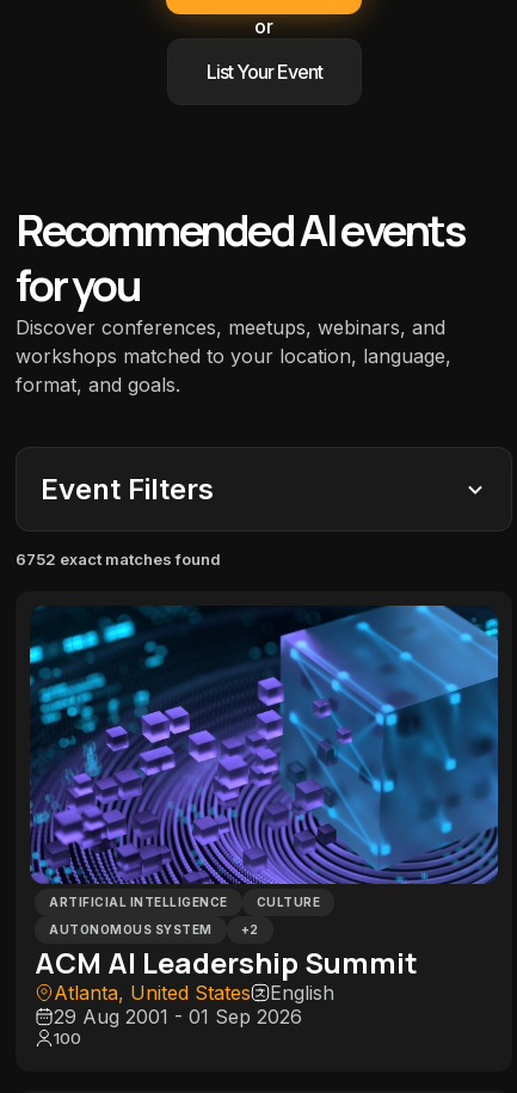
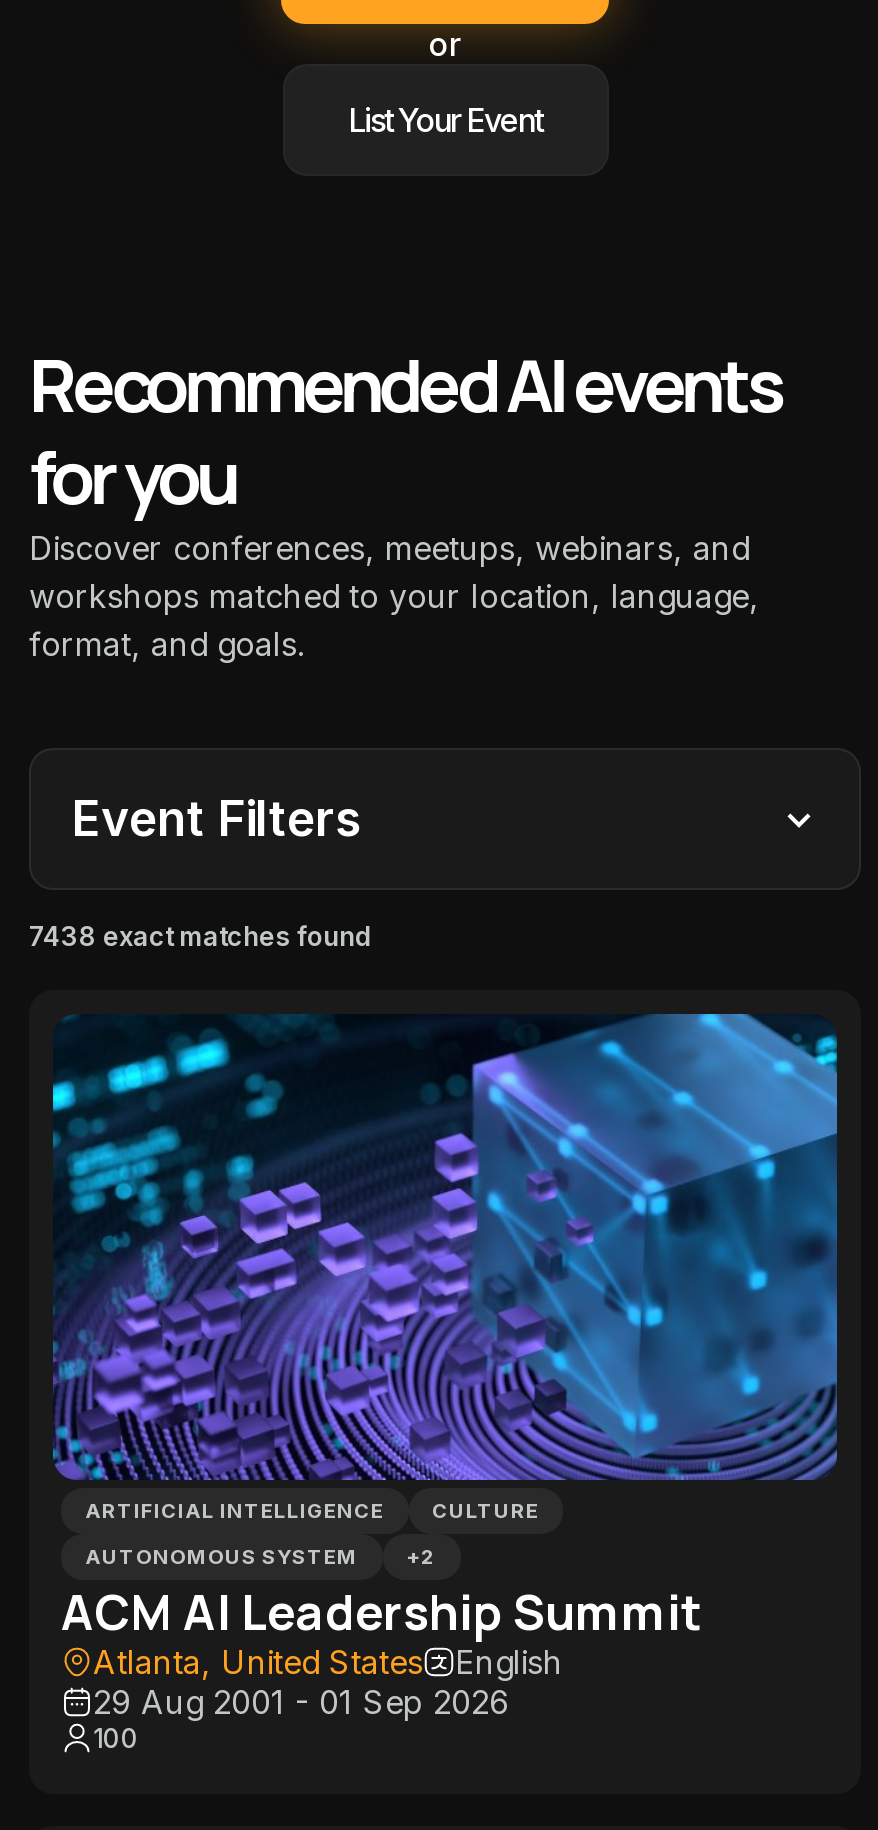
- 6752 exact matches found
+ 7438 exact matches found
